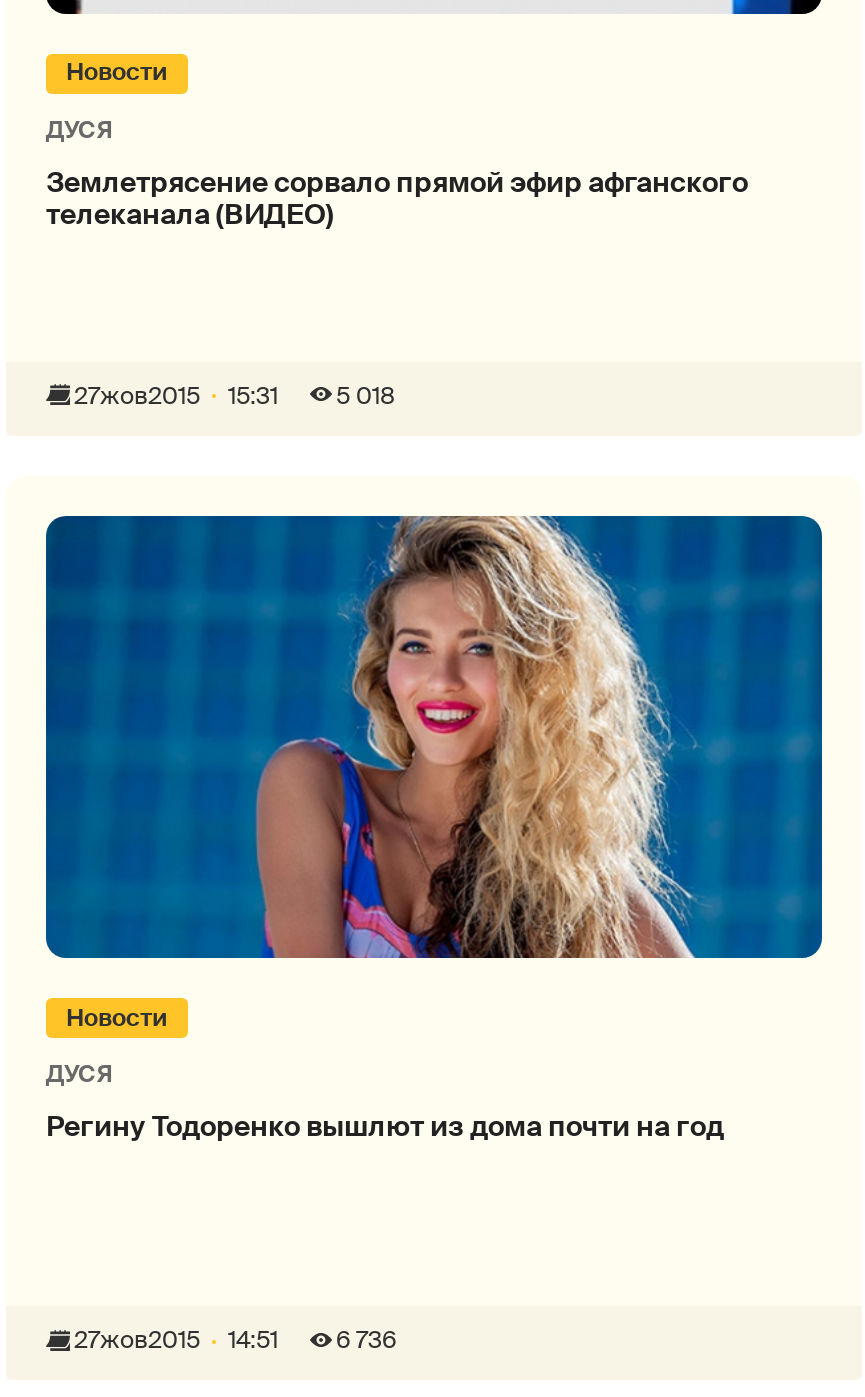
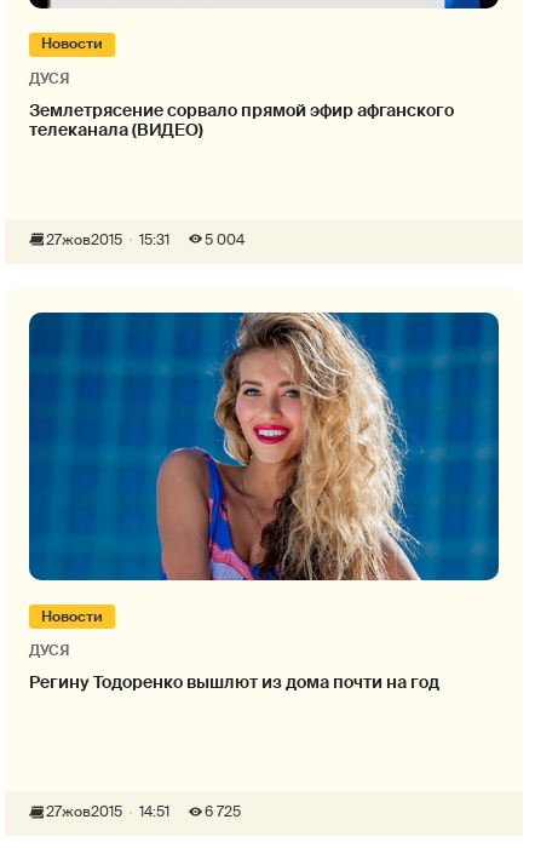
- 5 018
+ 5 004

- 27жов2015 14:51 6 736
+ 27жов2015 14:51 6 725
